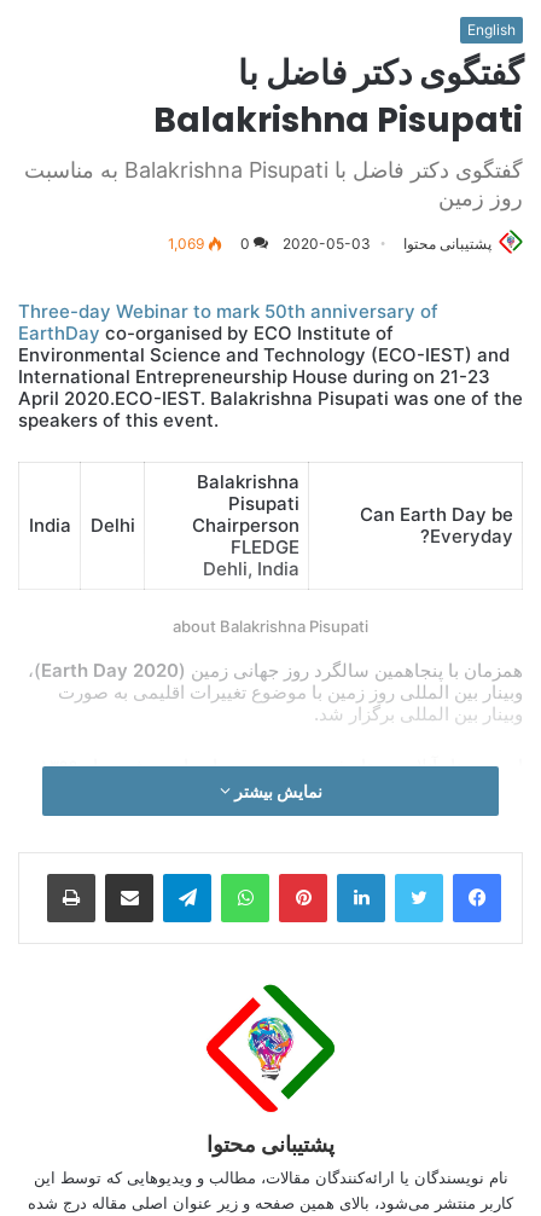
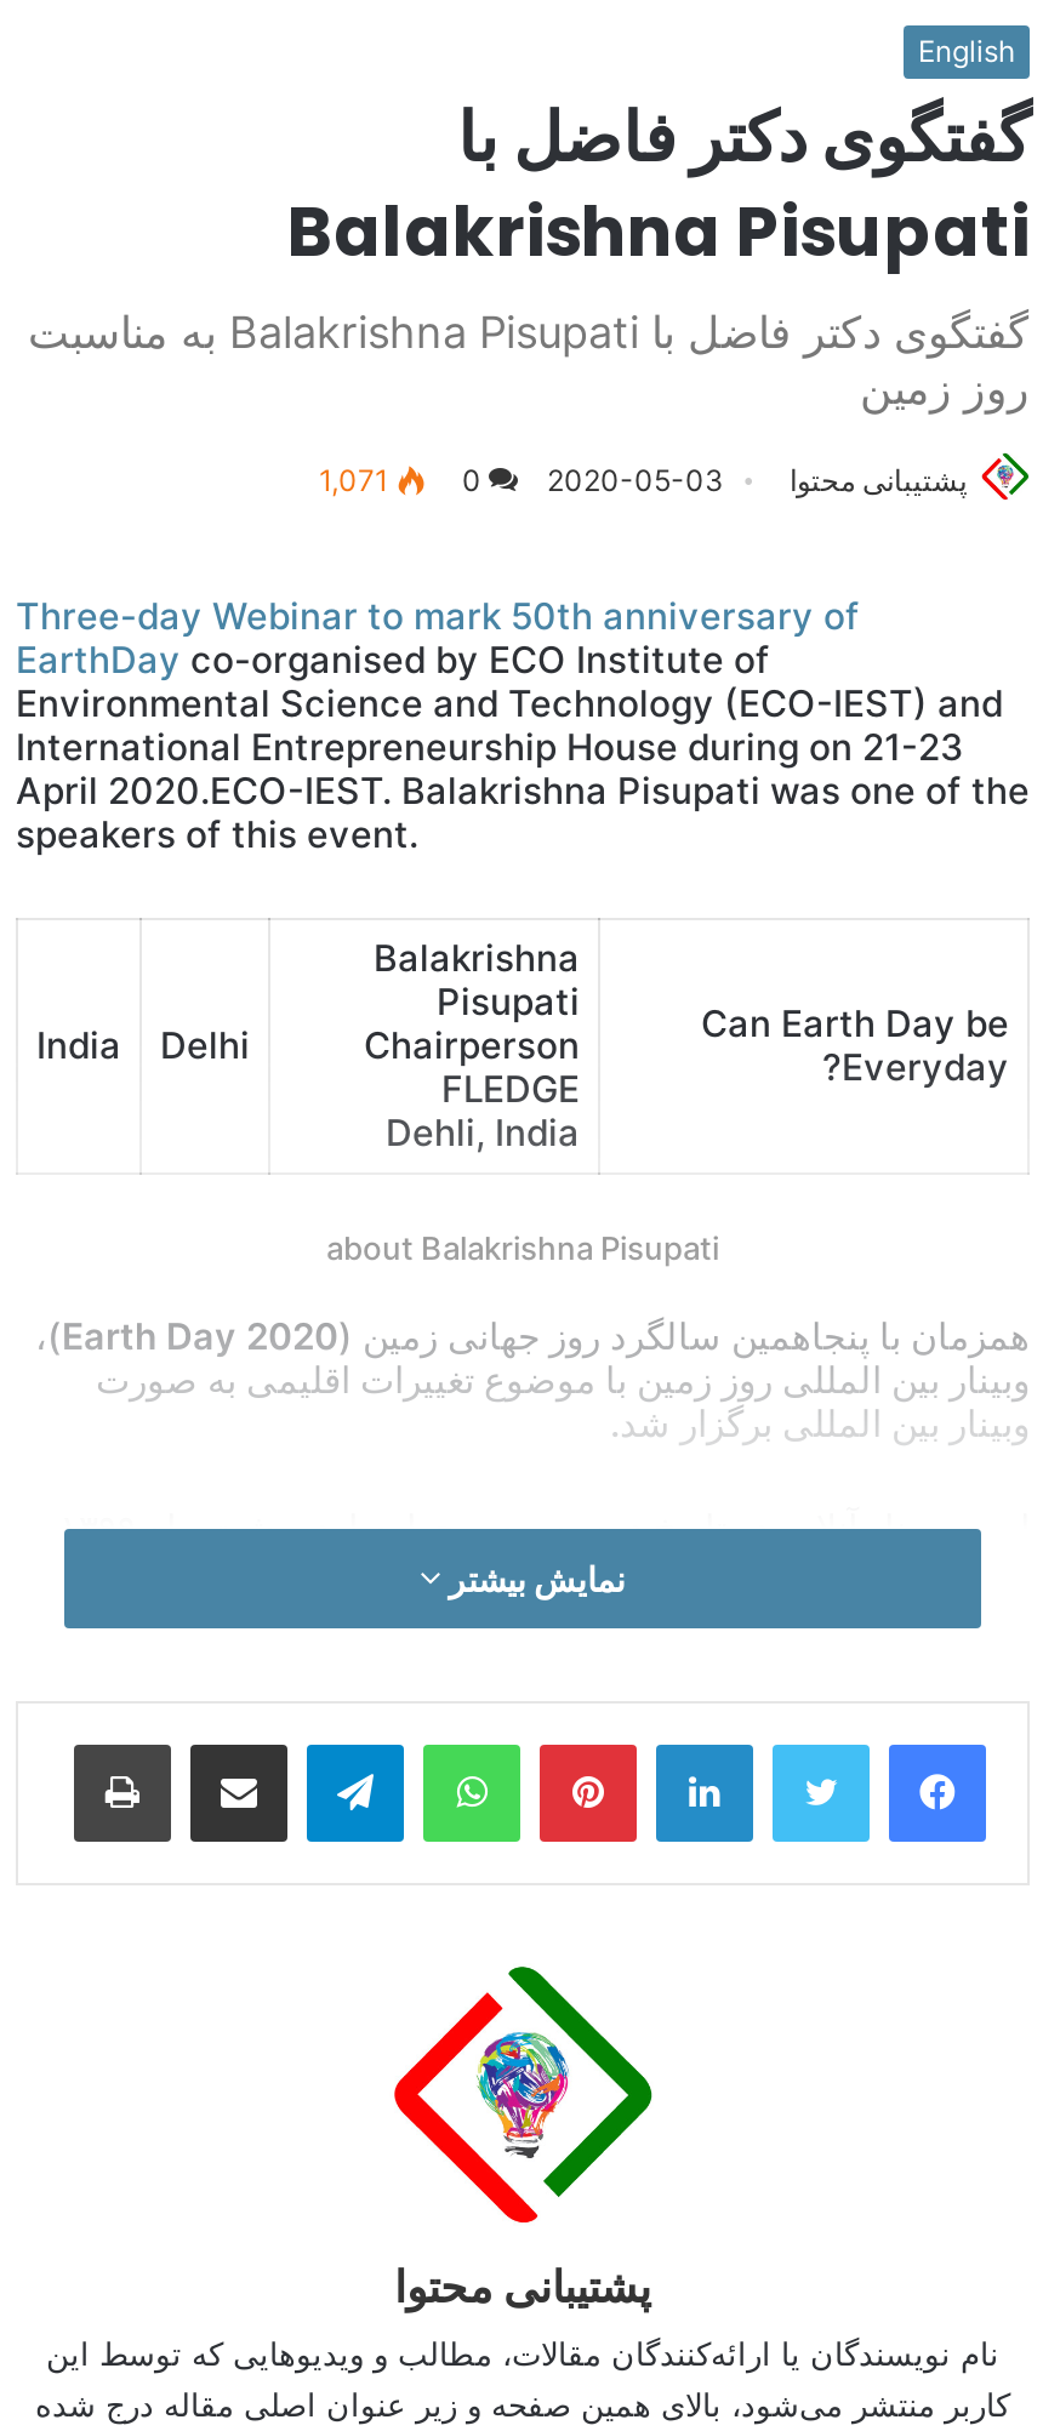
- پشتیبانی محتوا 2020-05-03 0 1,069
+ پشتیبانی محتوا 2020-05-03 0 1,071
